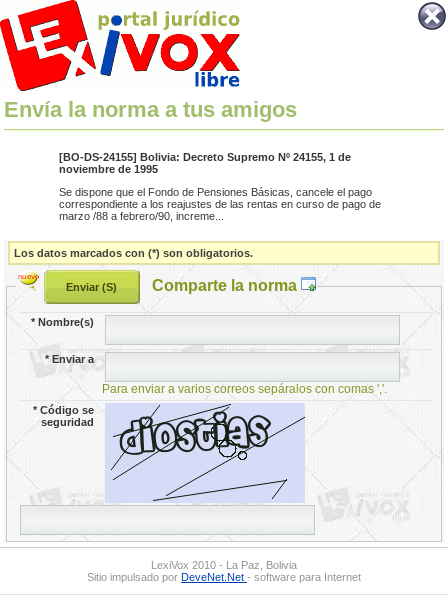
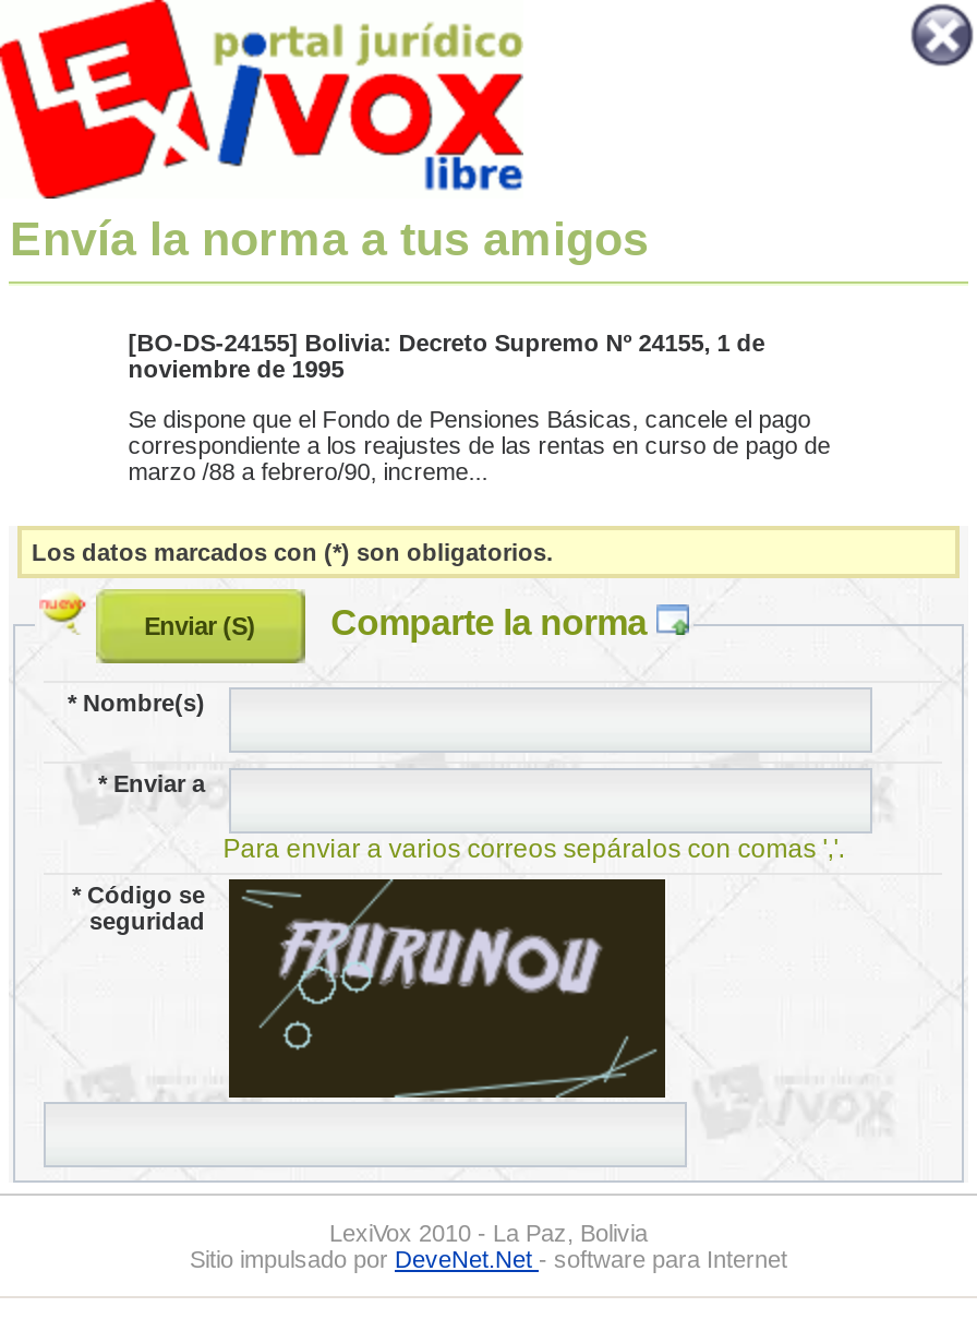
- [image]
+ [image]
